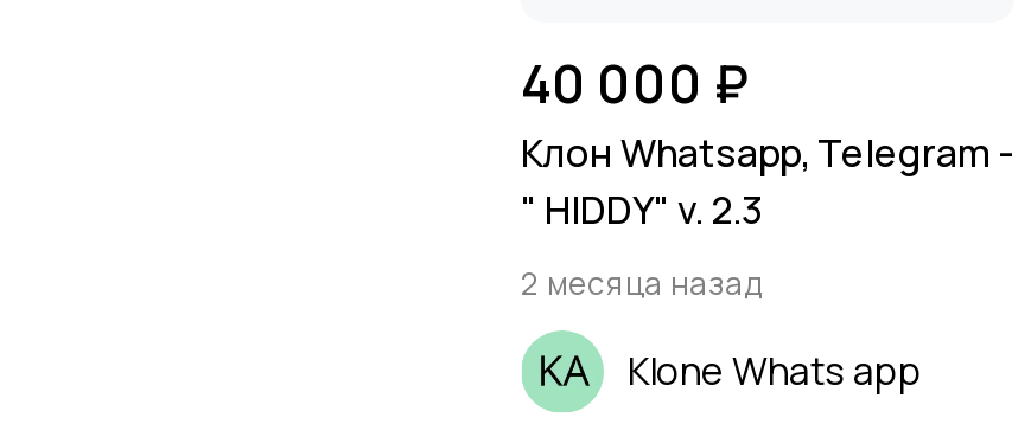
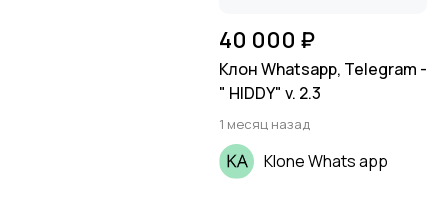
- 2 месяца назад
+ 1 месяц назад
